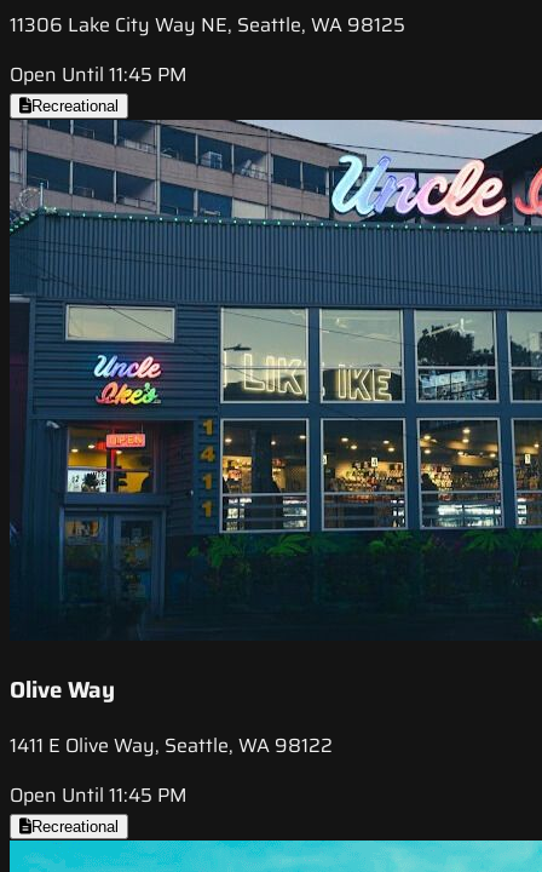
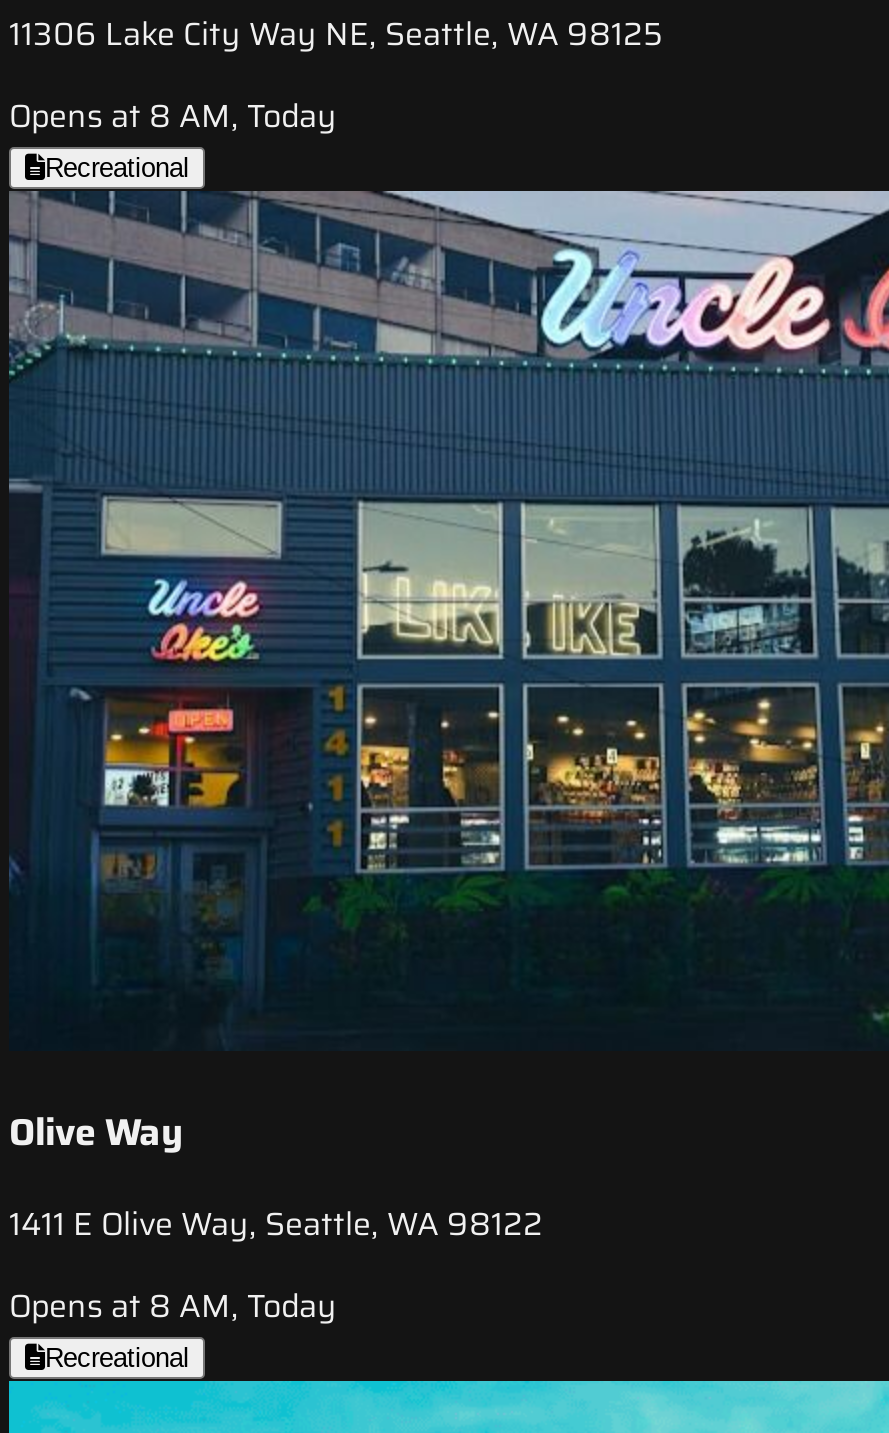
- Open Until 11:45 PM
+ Opens at 8 AM, Today

- Open Until 11:45 PM
+ Opens at 8 AM, Today
